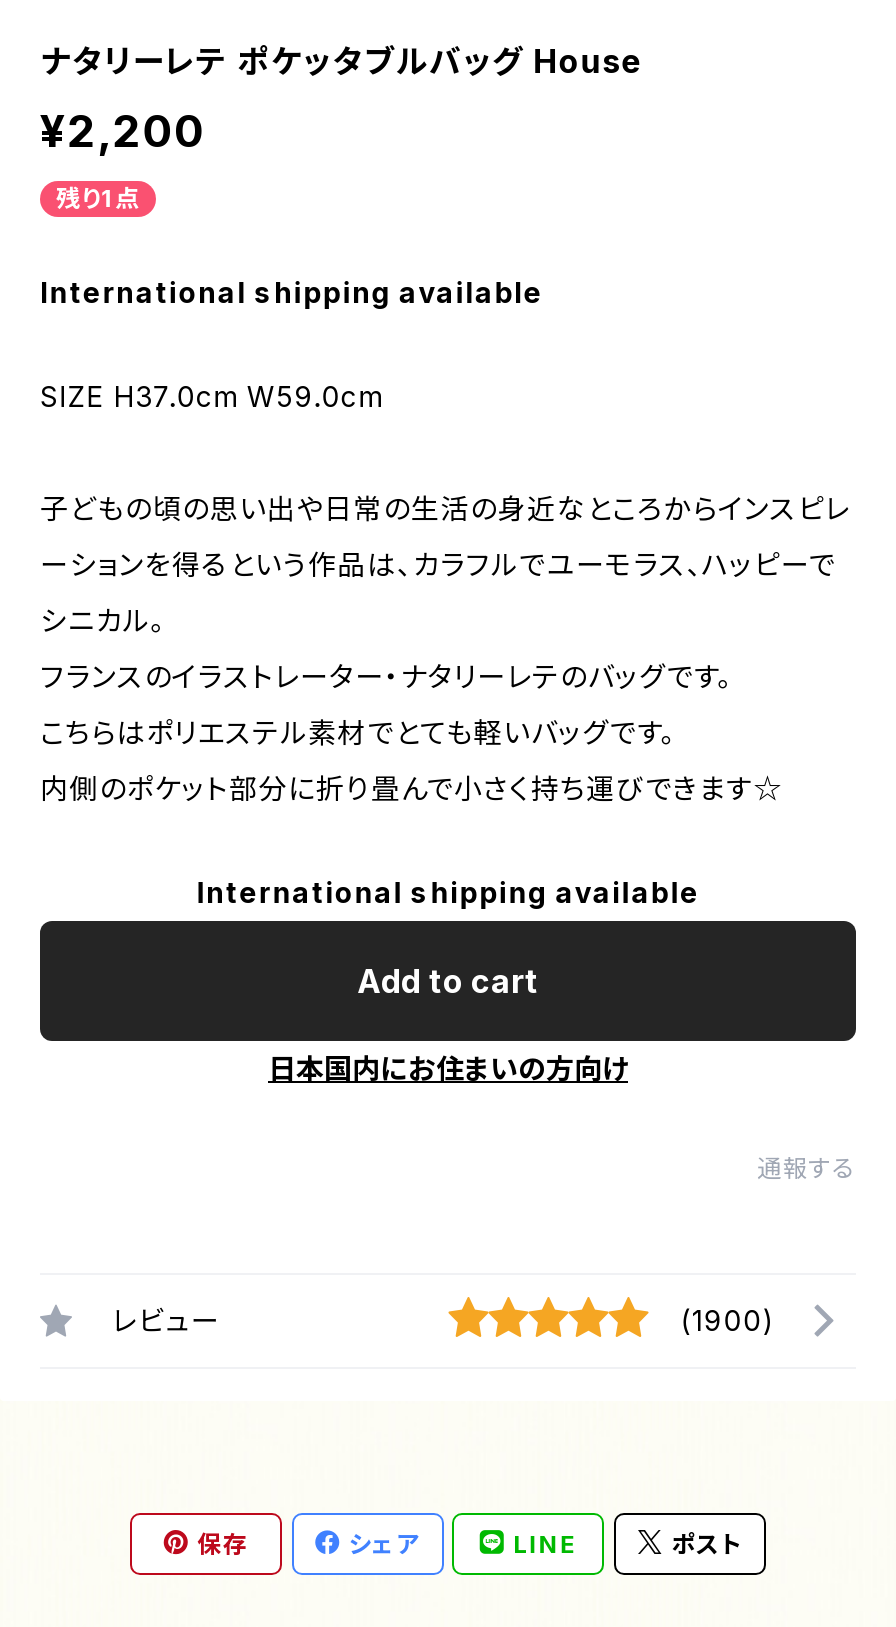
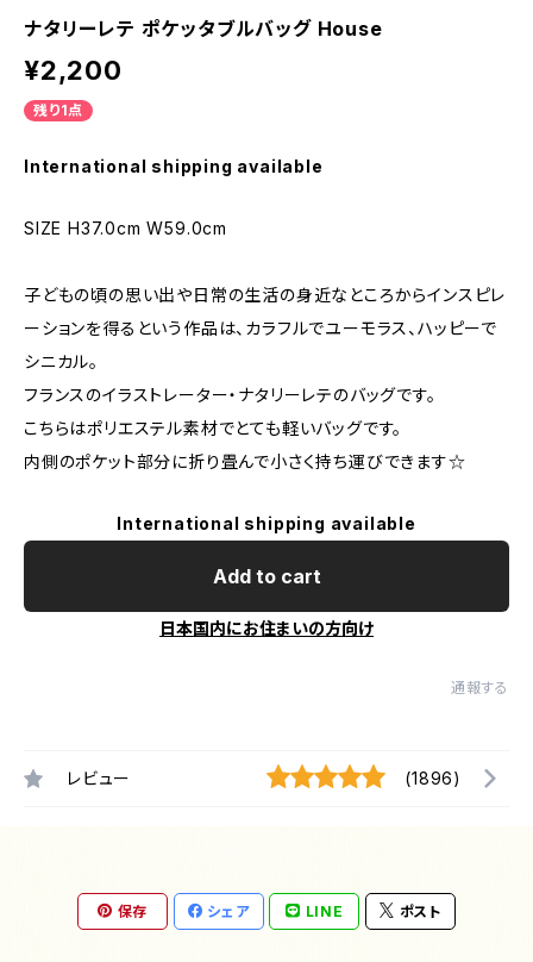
- (1900)
+ (1896)
